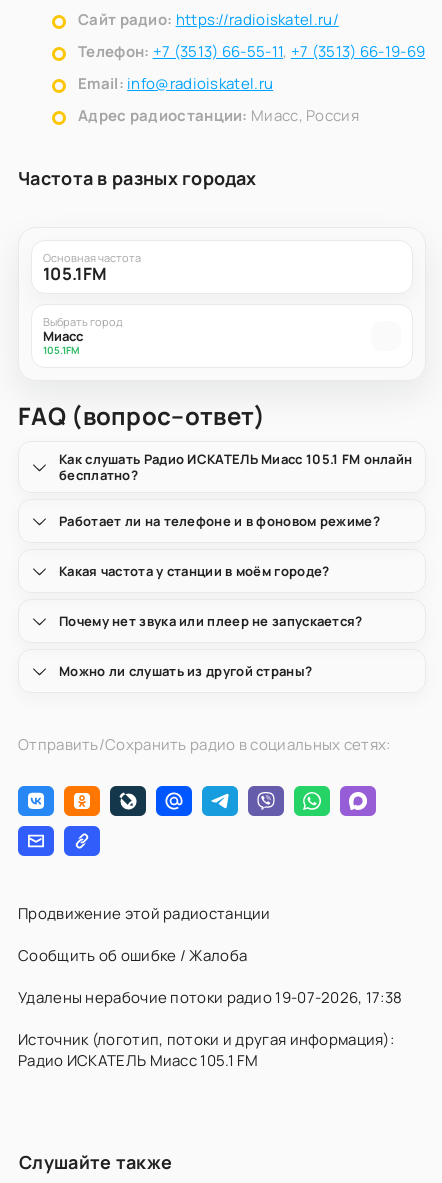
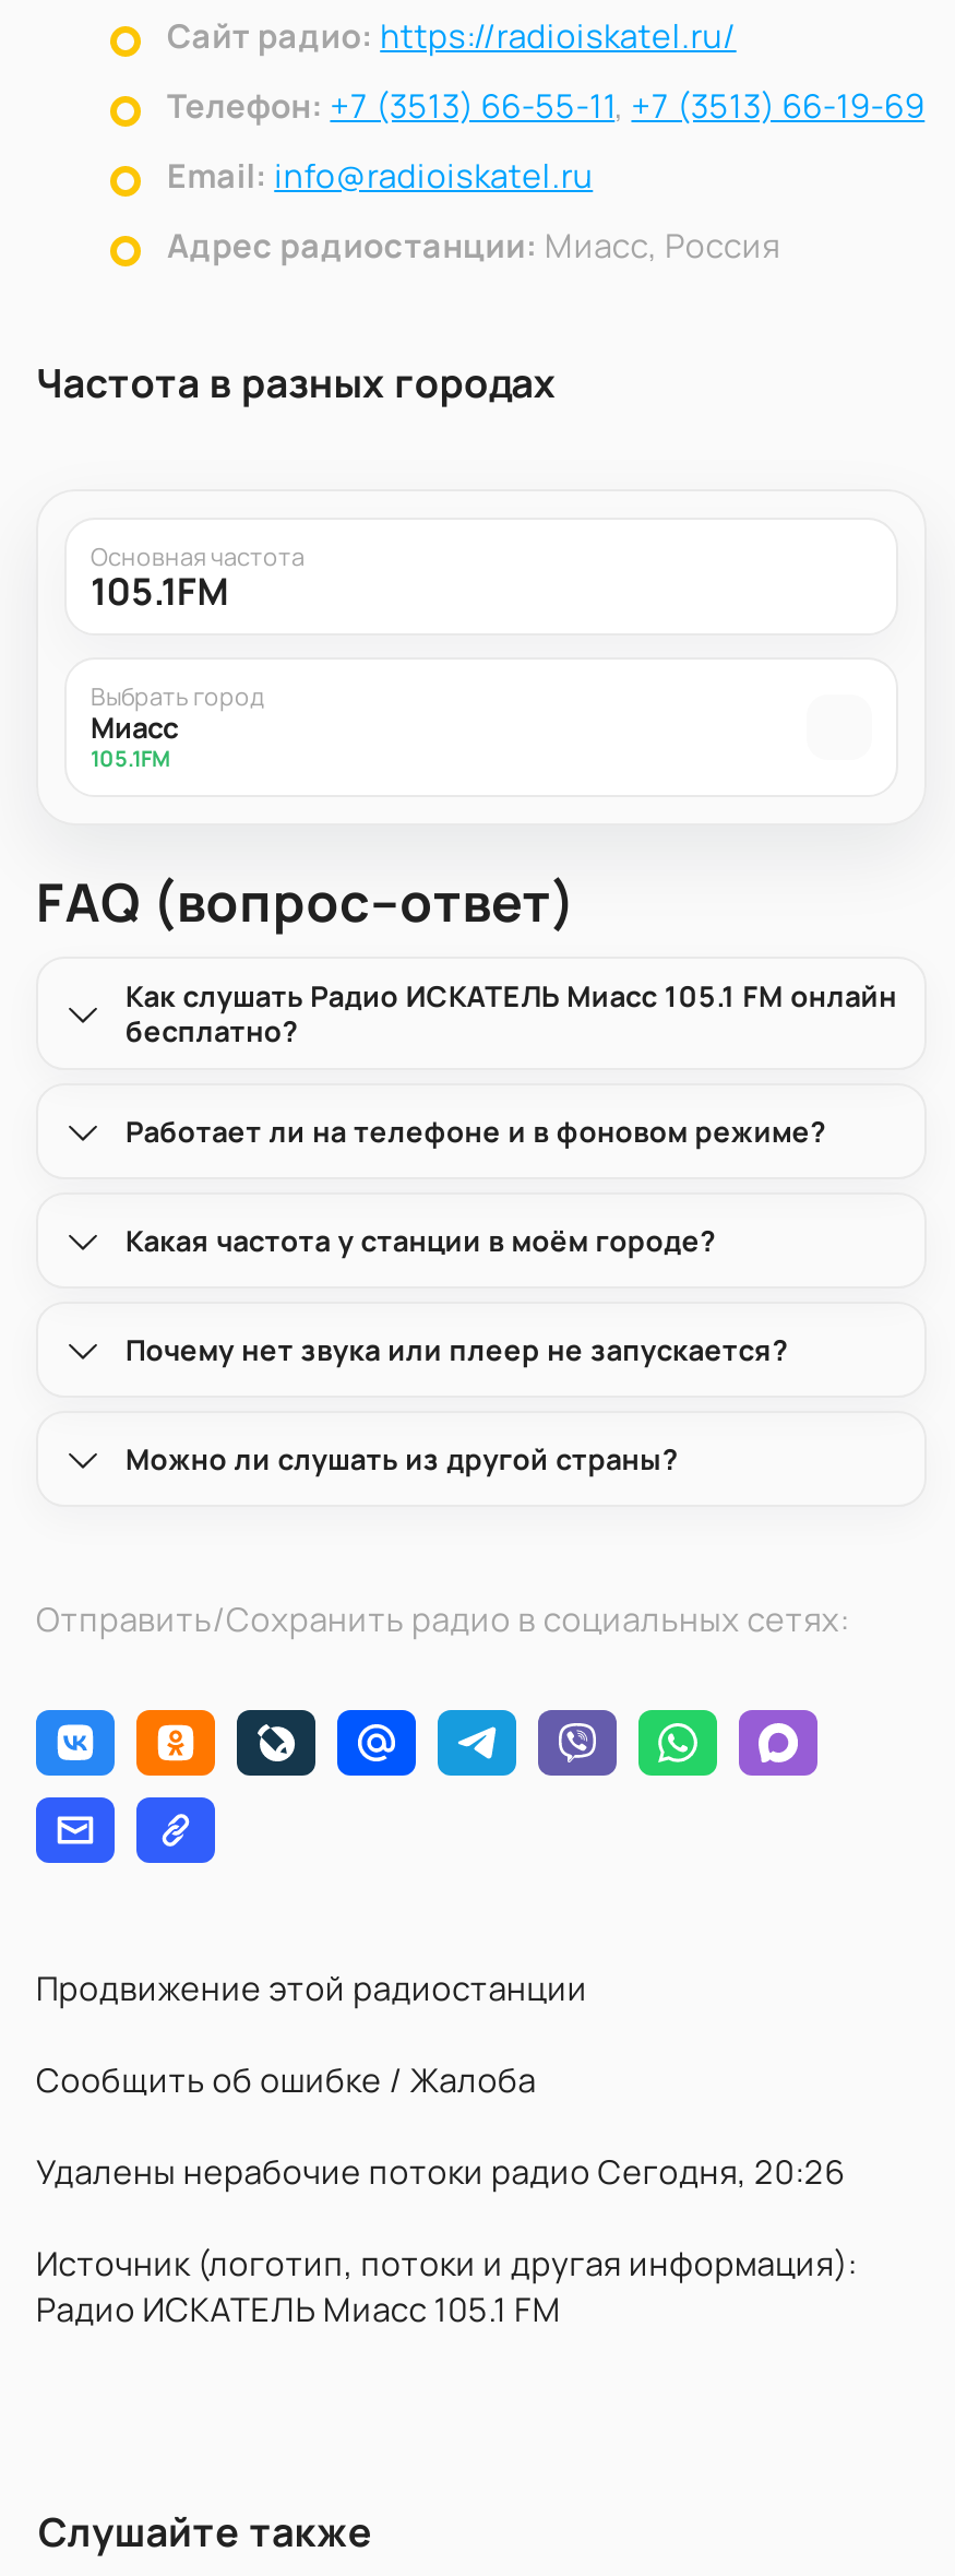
- Удалены нерабочие потоки радио 19-07-2026, 17:38
+ Удалены нерабочие потоки радио Сегодня, 20:26
